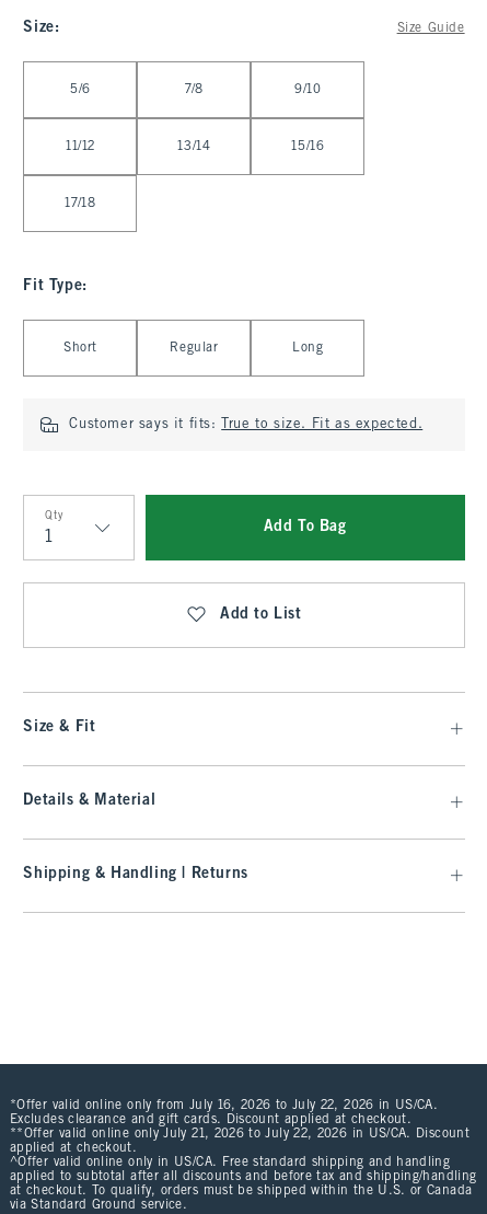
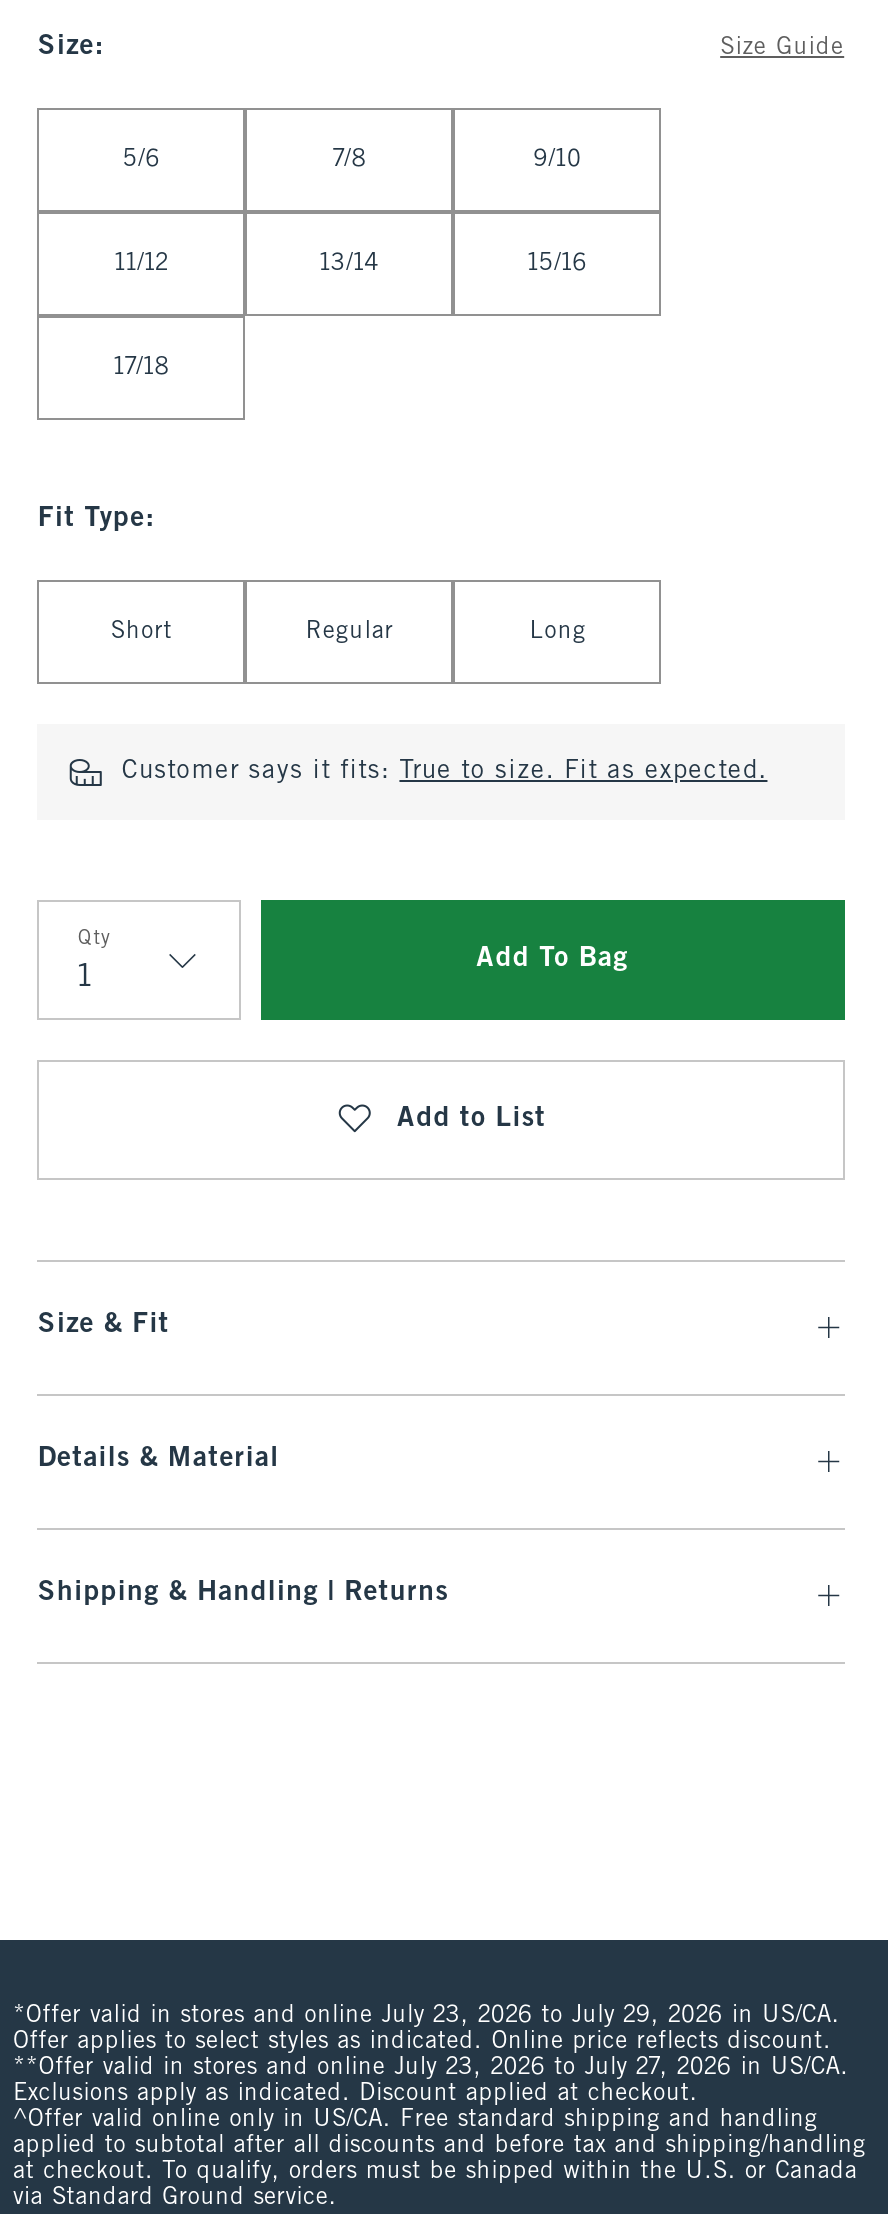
- *Offer valid online only from July 16, 2026 to July 22, 2026 in US/CA.
- Excludes clearance and gift cards. Discount applied at checkout.
- **Offer valid online only July 21, 2026 to July 22, 2026 in US/CA. Discount
- applied at checkout.
+ *Offer valid in stores and online July 23, 2026 to July 29, 2026 in US/CA.
+ Offer applies to select styles as indicated. Online price reflects discount.
+ **Offer valid in stores and online July 23, 2026 to July 27, 2026 in US/CA.
+ Exclusions apply as indicated. Discount applied at checkout.
